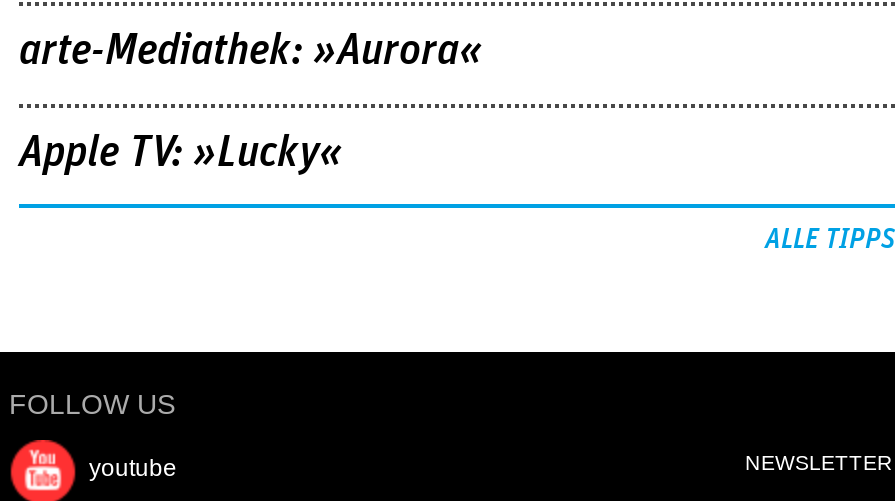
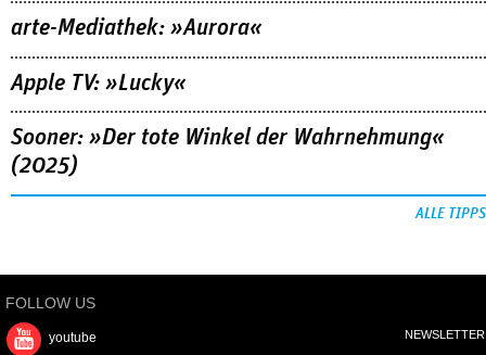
+ Sooner: »Der tote Winkel der Wahrnehmung«
+ (2025)
